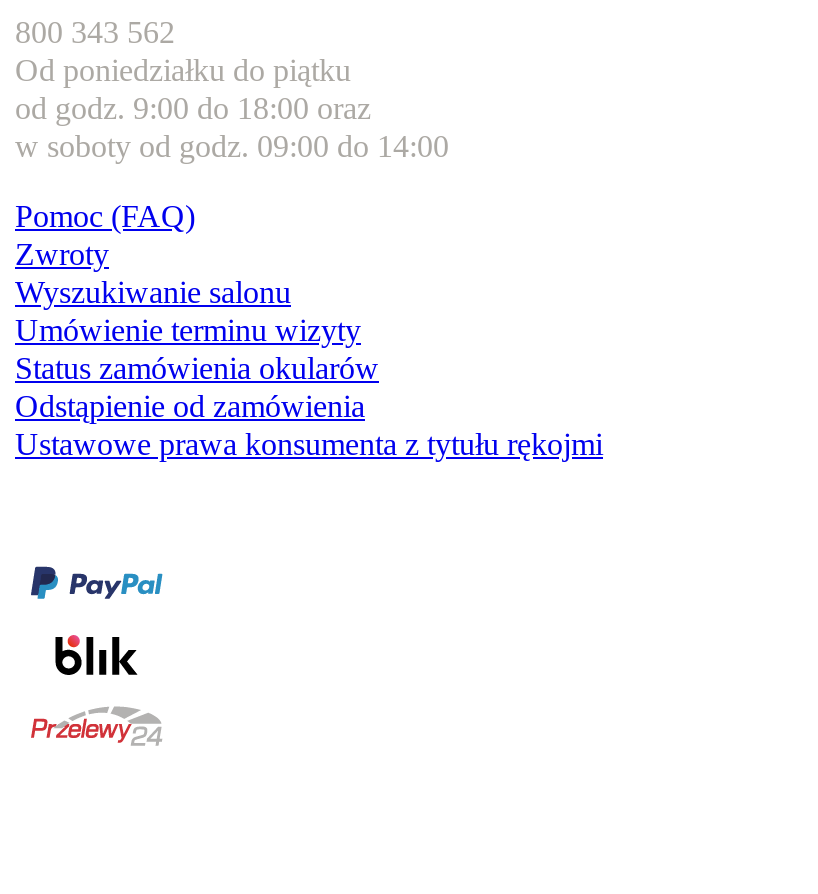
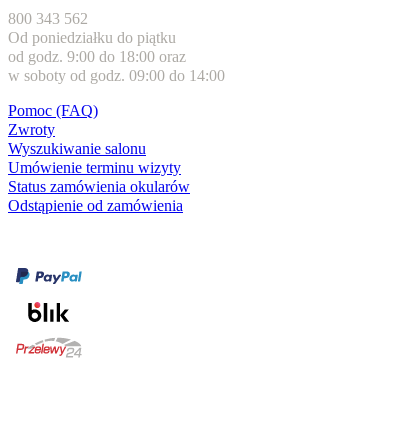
- Ustawowe prawa konsumenta z tytułu rękojmi
